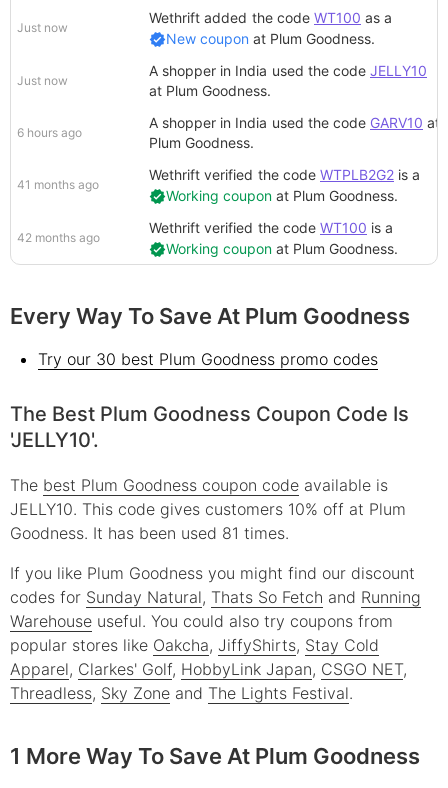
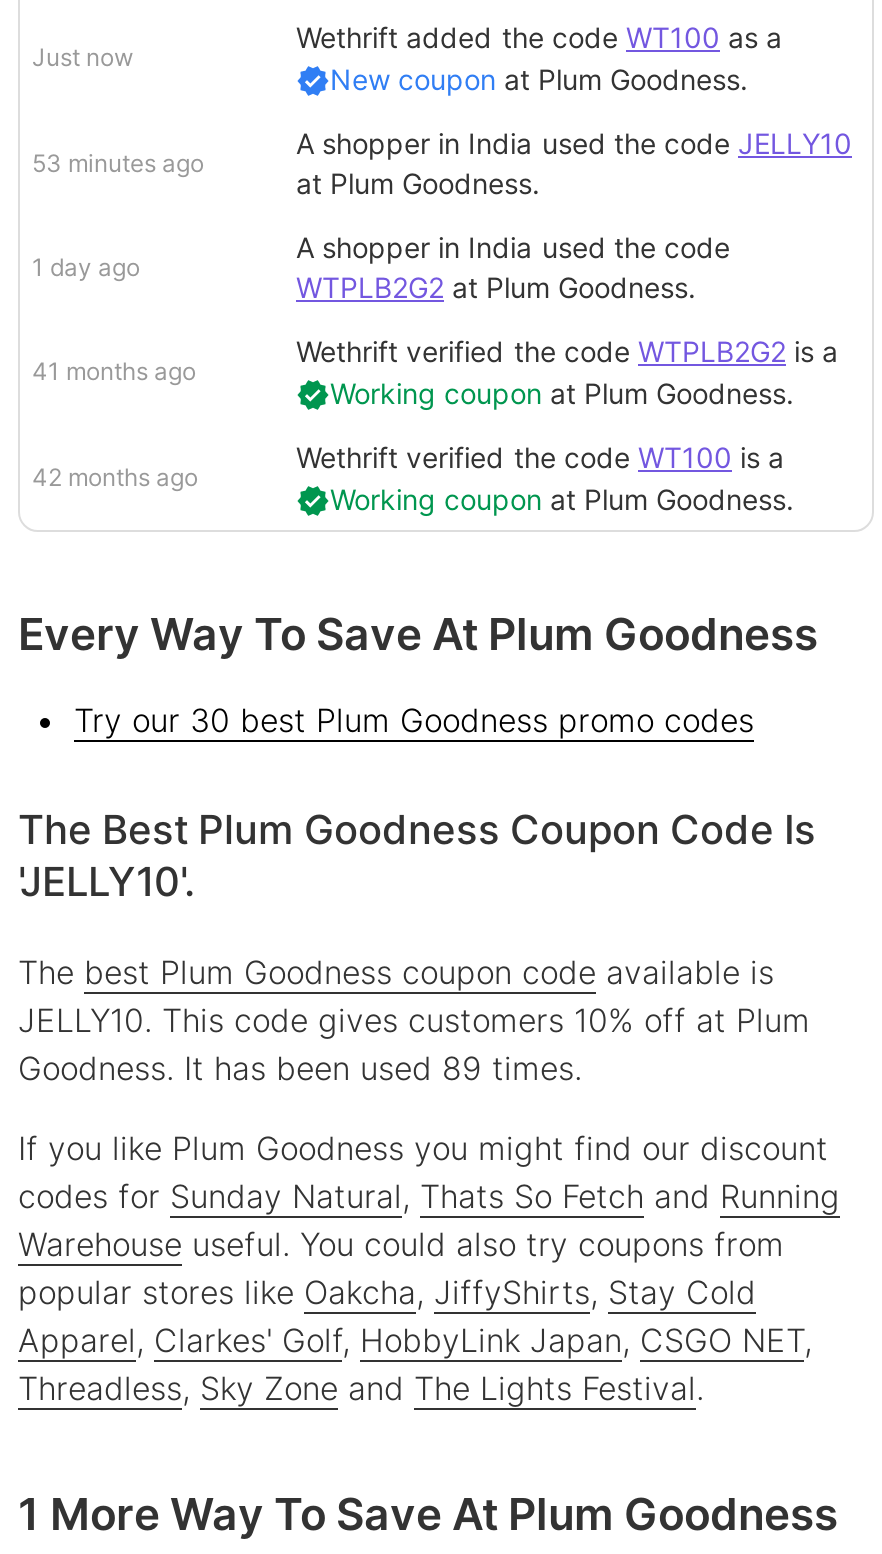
- Just now
+ 53 minutes ago

- A shopper in India used the code GARV10 at
- Plum Goodness.
+ A shopper in India used the code
+ WTPLB2G2 at Plum Goodness.

- 6 hours ago
+ 1 day ago

- Goodness. It has been used 81 times.
+ Goodness. It has been used 89 times.
